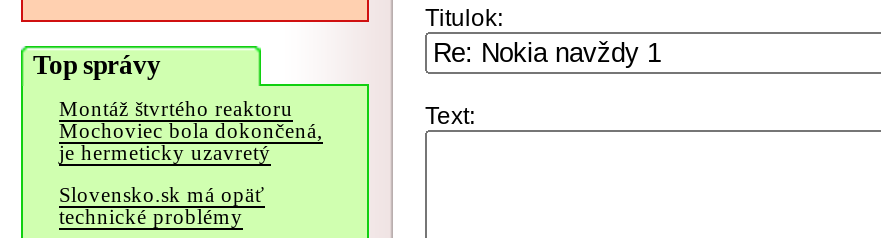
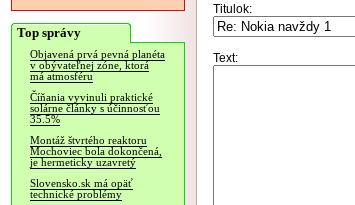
+ Objavená prvá pevná planéta
+ v obývateľnej zóne, ktorá
+ má atmosféru
+ Číňania vyvinuli praktické
+ solárne články s účinnosťou
+ 35.5%
